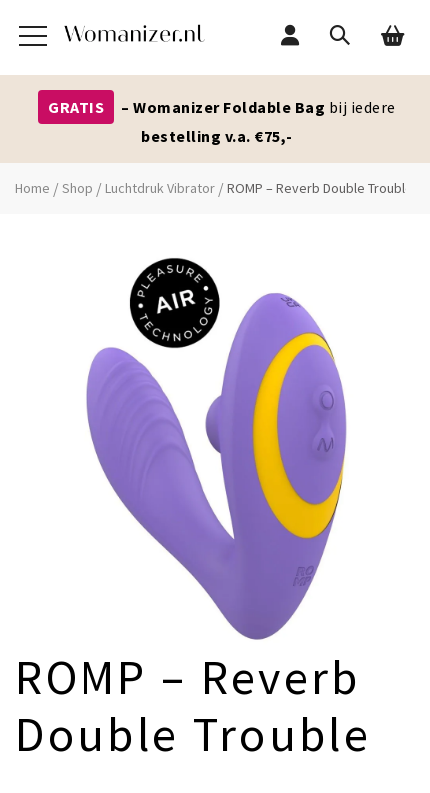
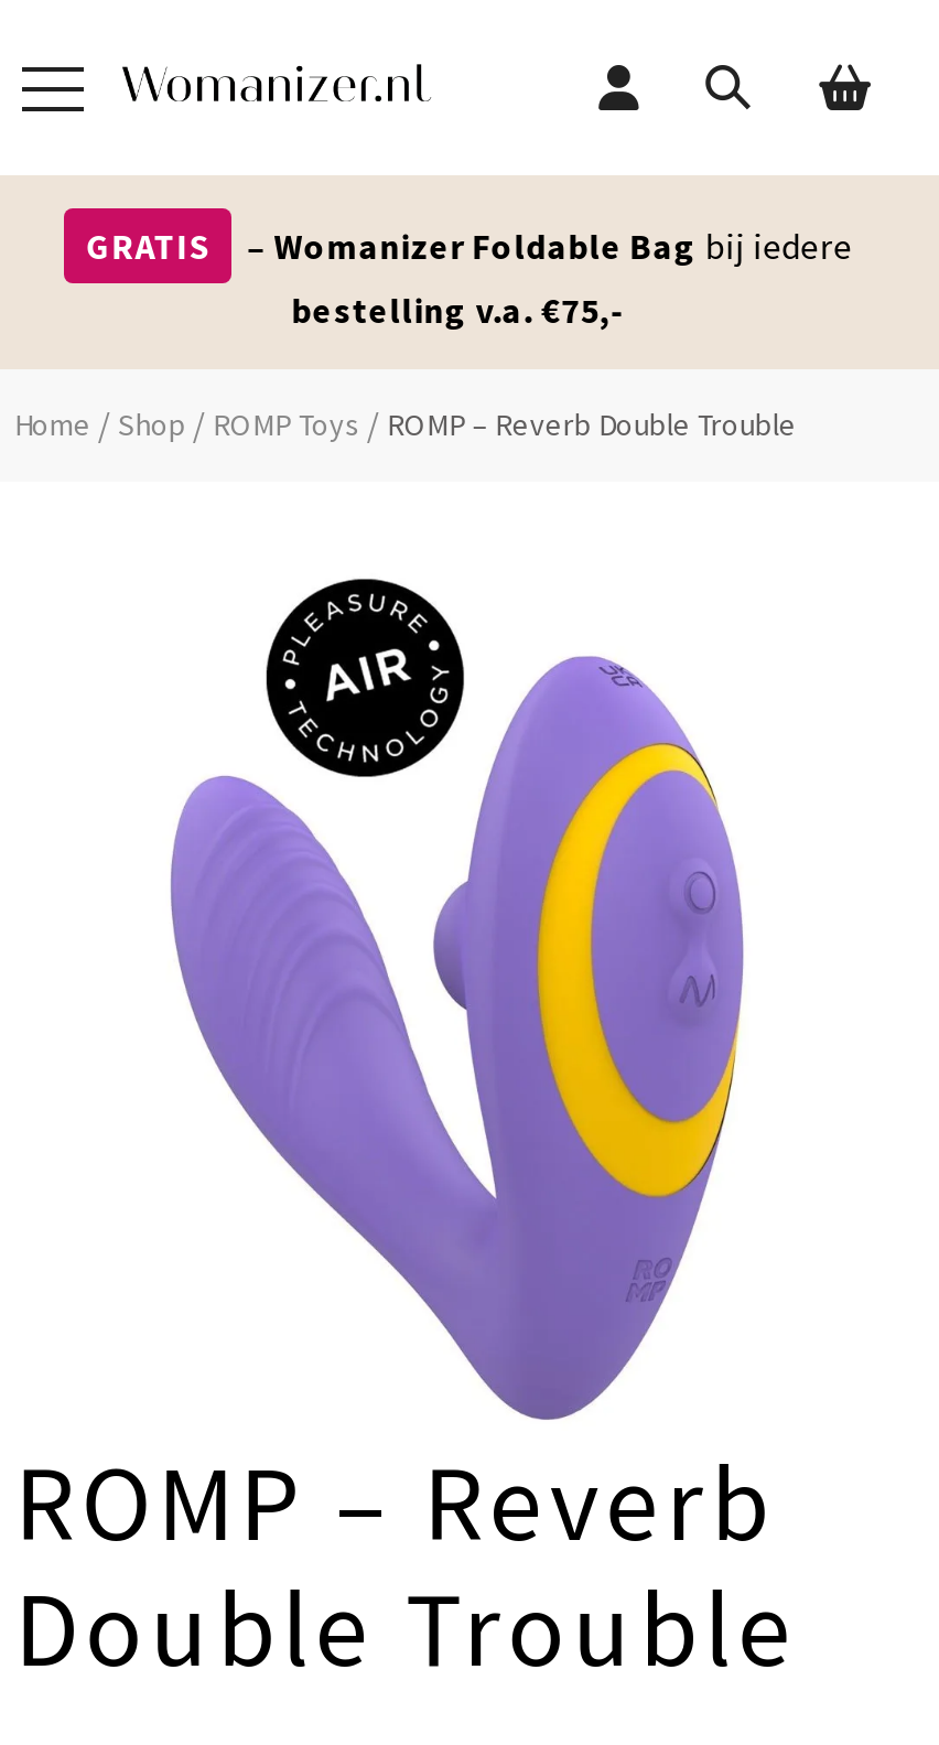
- Home / Shop / Luchtdruk Vibrator / ROMP – Reverb Double Trouble
+ Home / Shop / ROMP Toys / ROMP – Reverb Double Trouble
